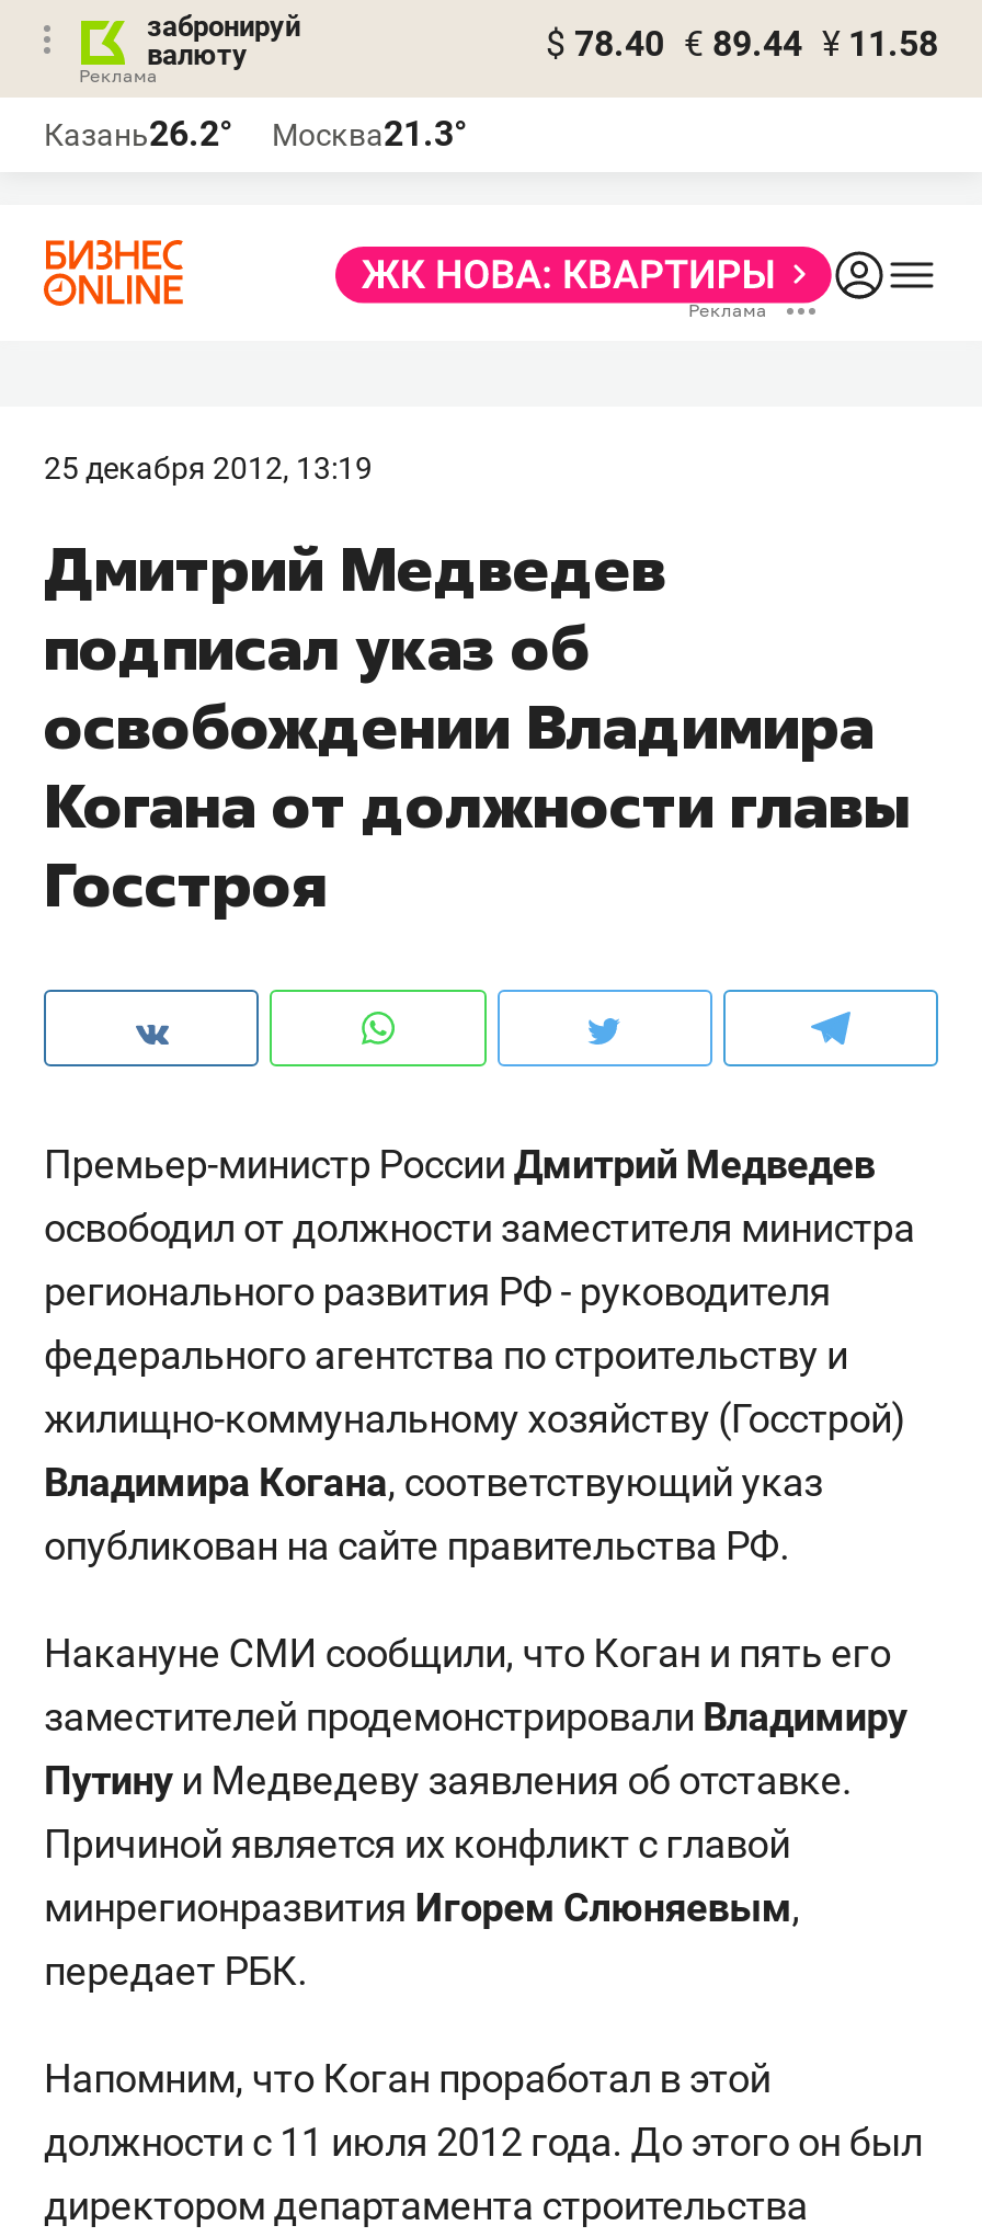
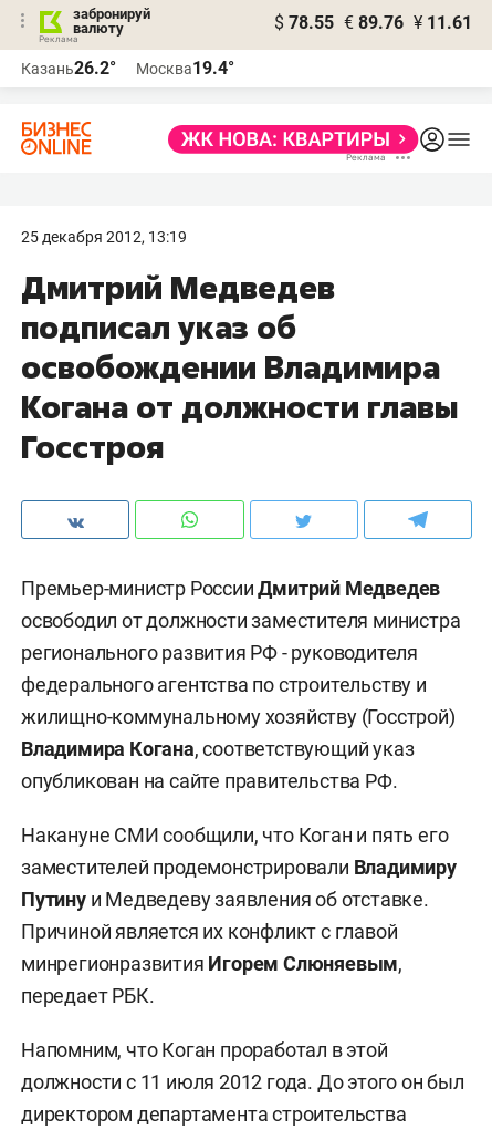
- $ 78.40 € 89.44 ¥ 11.58
+ $ 78.55 € 89.76 ¥ 11.61

- Казань26.2° Москва21.3°
+ Казань26.2° Москва19.4°
